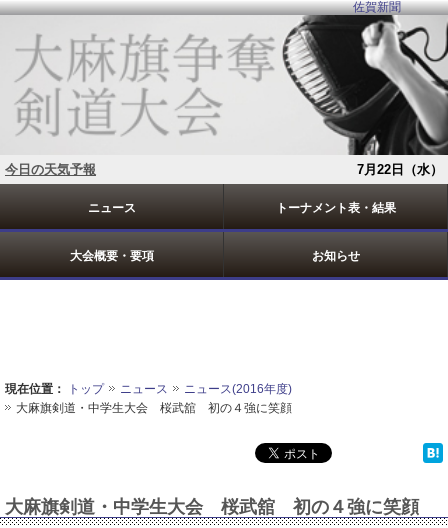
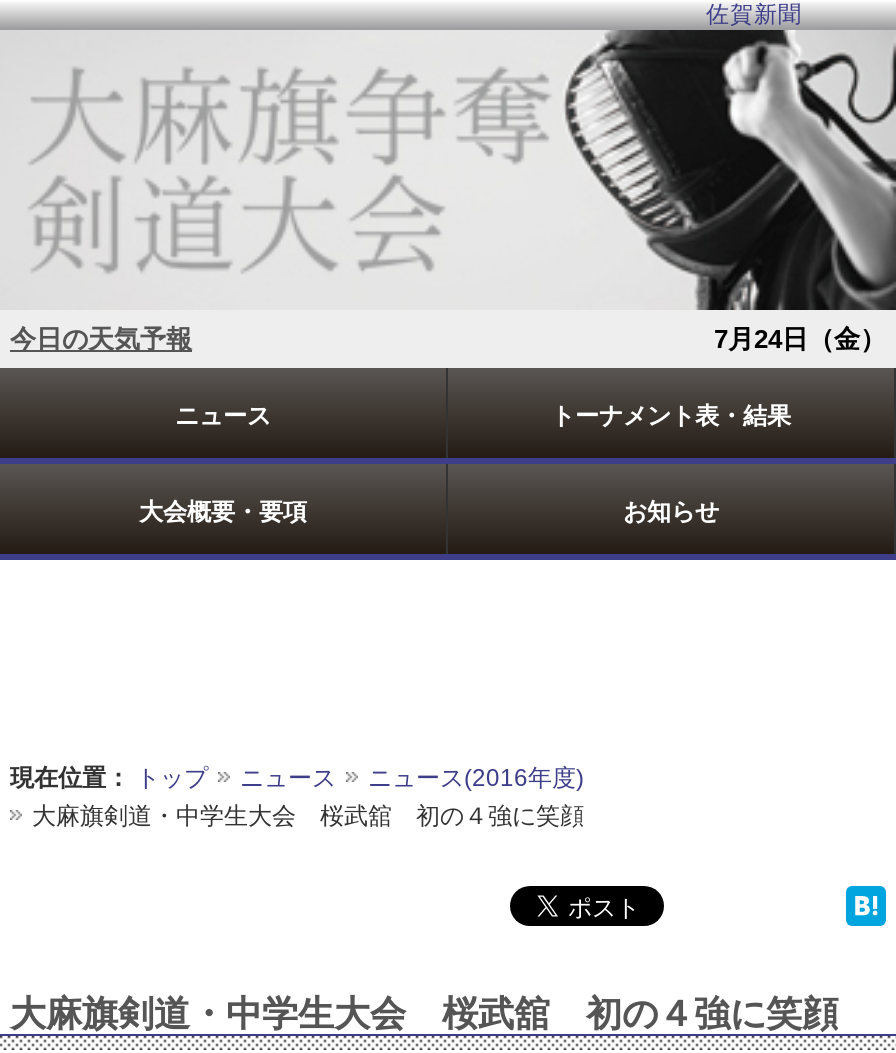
- 7月22日（水）
+ 7月24日（金）
